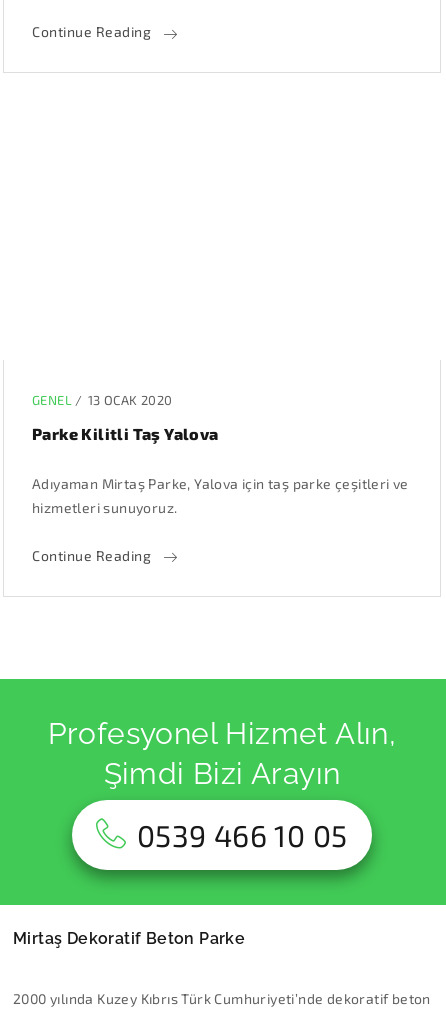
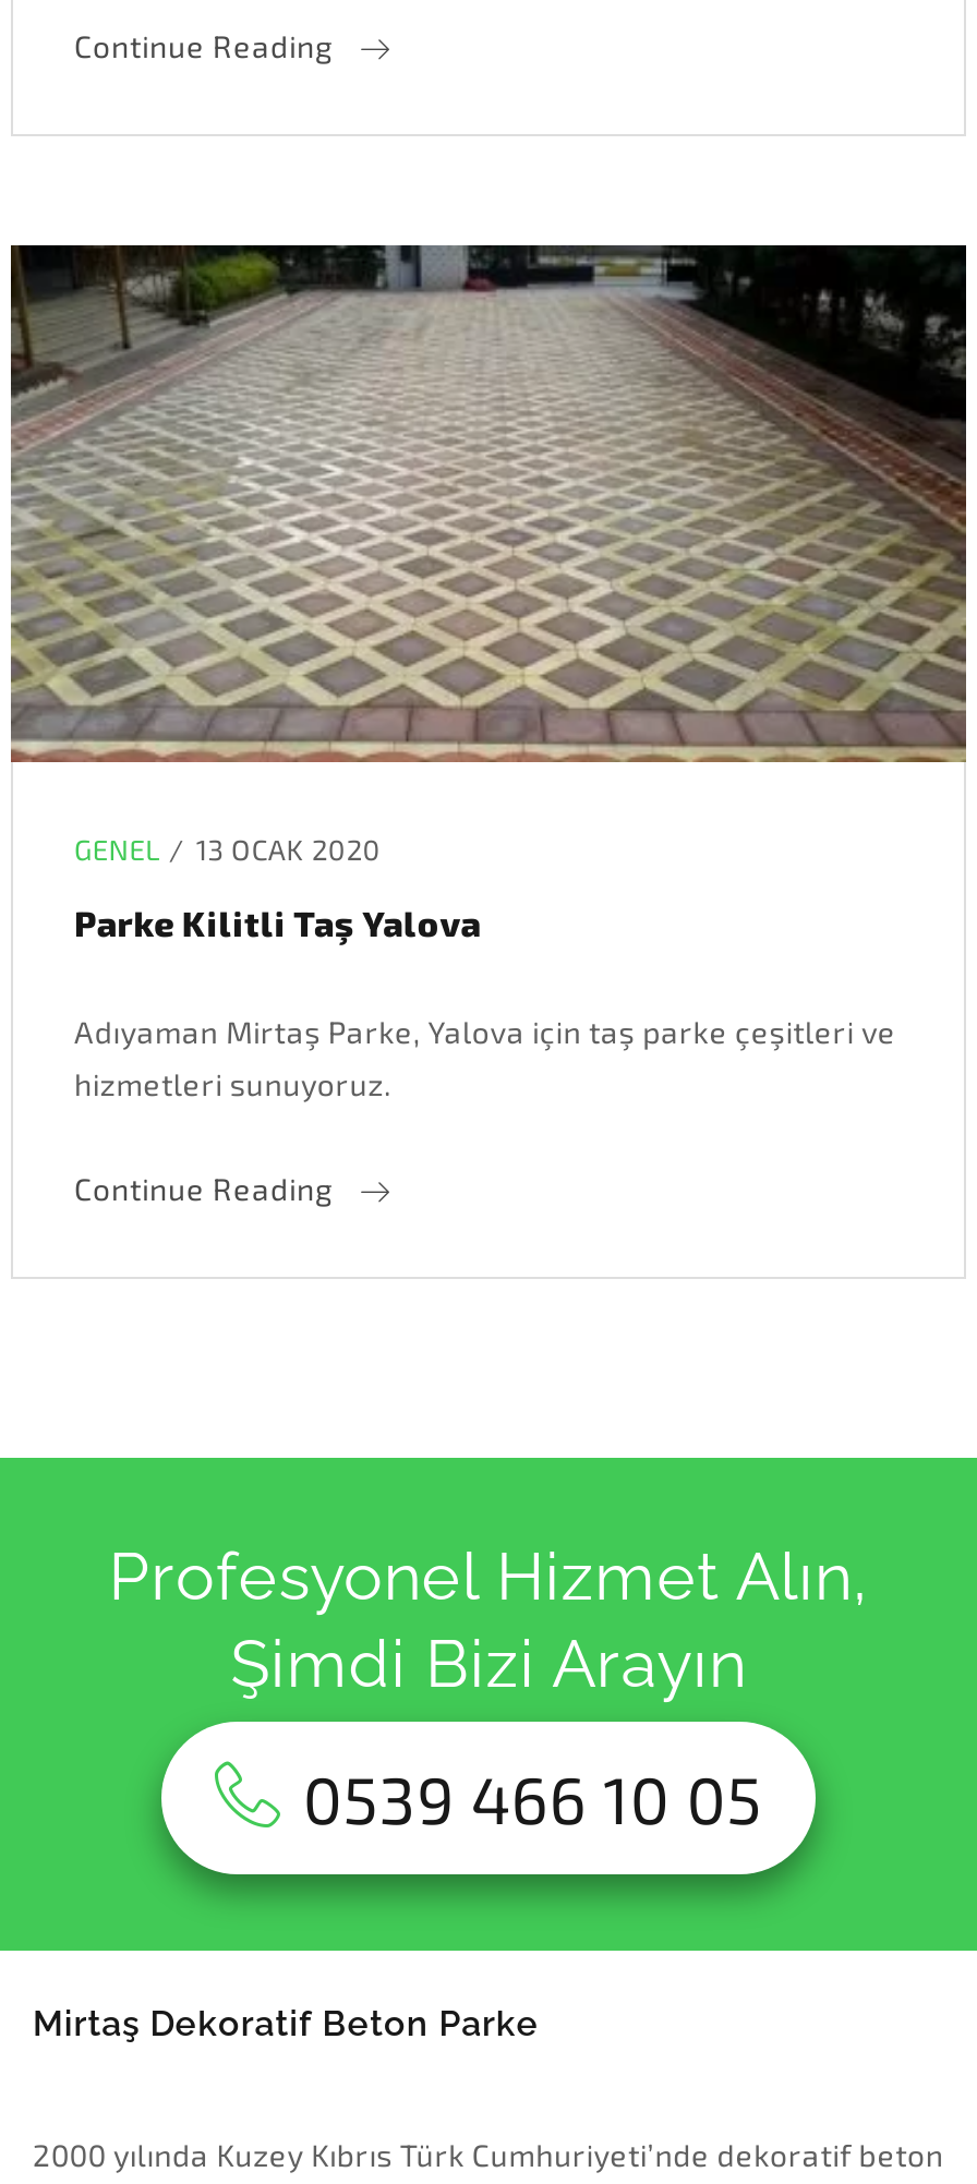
+ [image]
